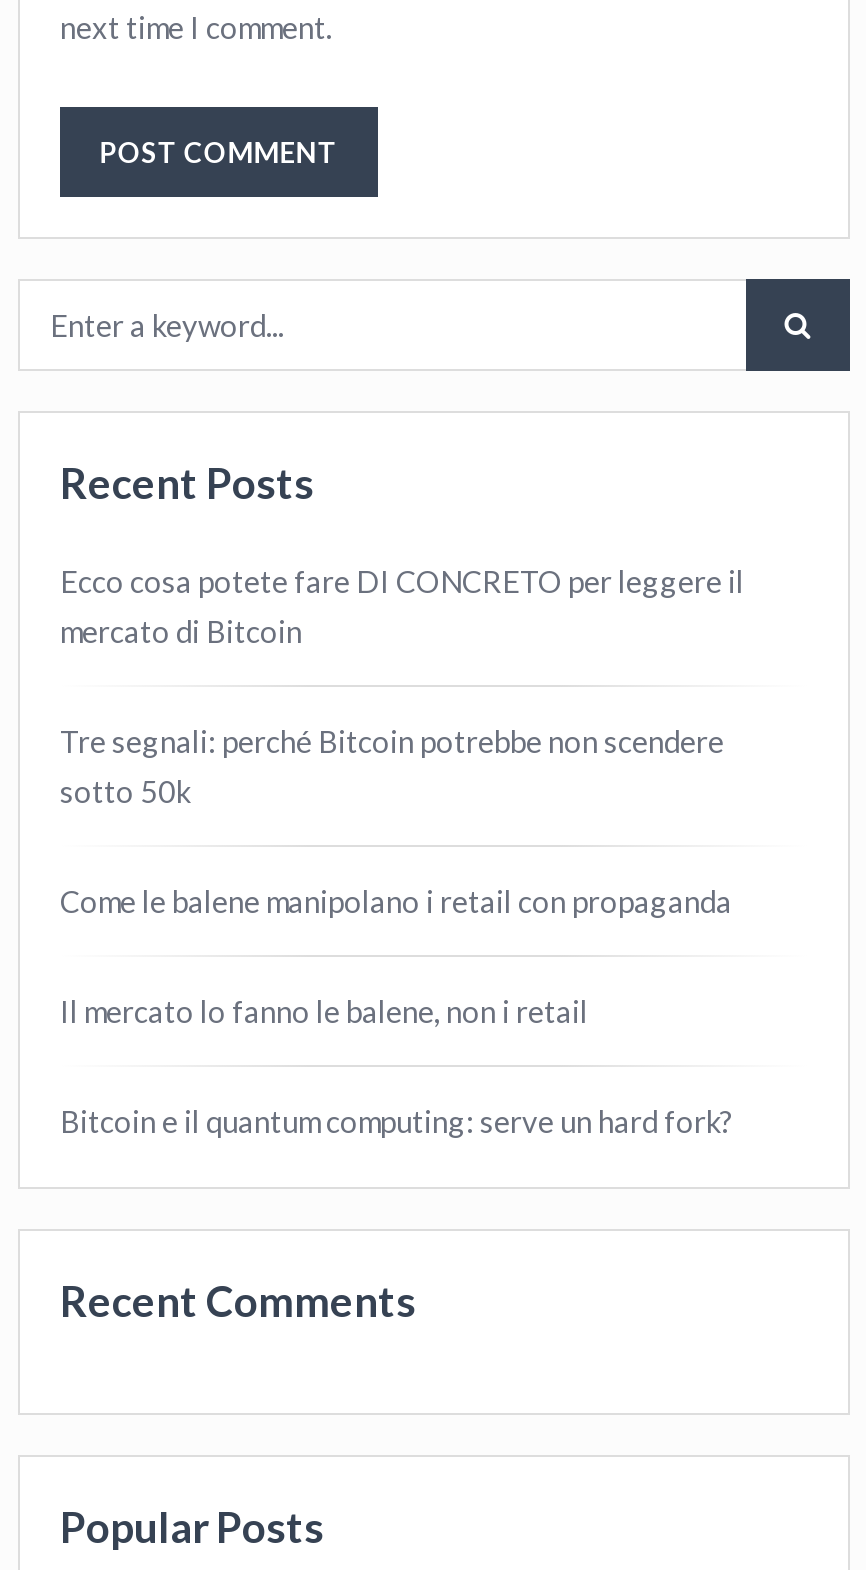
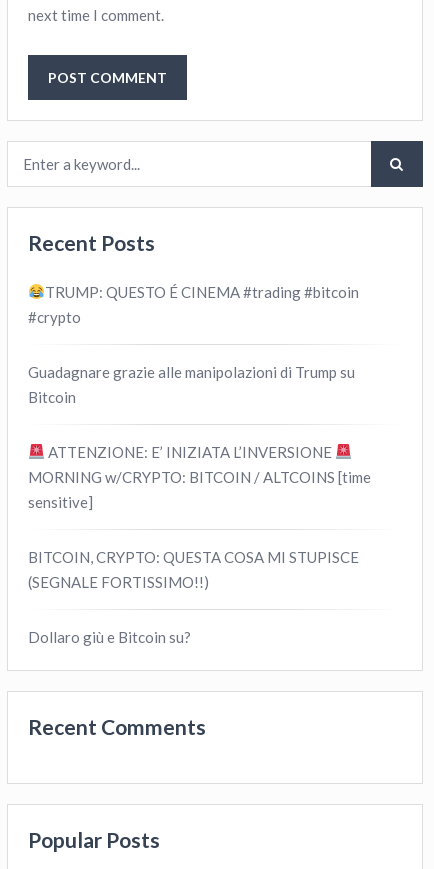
- Ecco cosa potete fare DI CONCRETO per leggere il
- mercato di Bitcoin
+ TRUMP: QUESTO É CINEMA #trading #bitcoin
+ #crypto

- Tre segnali: perché Bitcoin potrebbe non scendere
- sotto 50k
+ Guadagnare grazie alle manipolazioni di Trump su
+ Bitcoin

- Come le balene manipolano i retail con propaganda
+ ATTENZIONE: E’ INIZIATA L’INVERSIONE
+ MORNING w/CRYPTO: BITCOIN / ALTCOINS [time
+ sensitive]

- Il mercato lo fanno le balene, non i retail
+ BITCOIN, CRYPTO: QUESTA COSA MI STUPISCE
+ (SEGNALE FORTISSIMO!!)

- Bitcoin e il quantum computing: serve un hard fork?
+ Dollaro giù e Bitcoin su?
